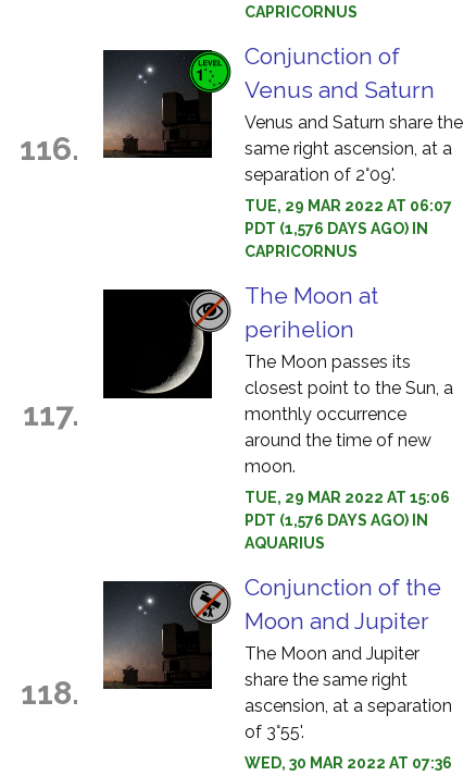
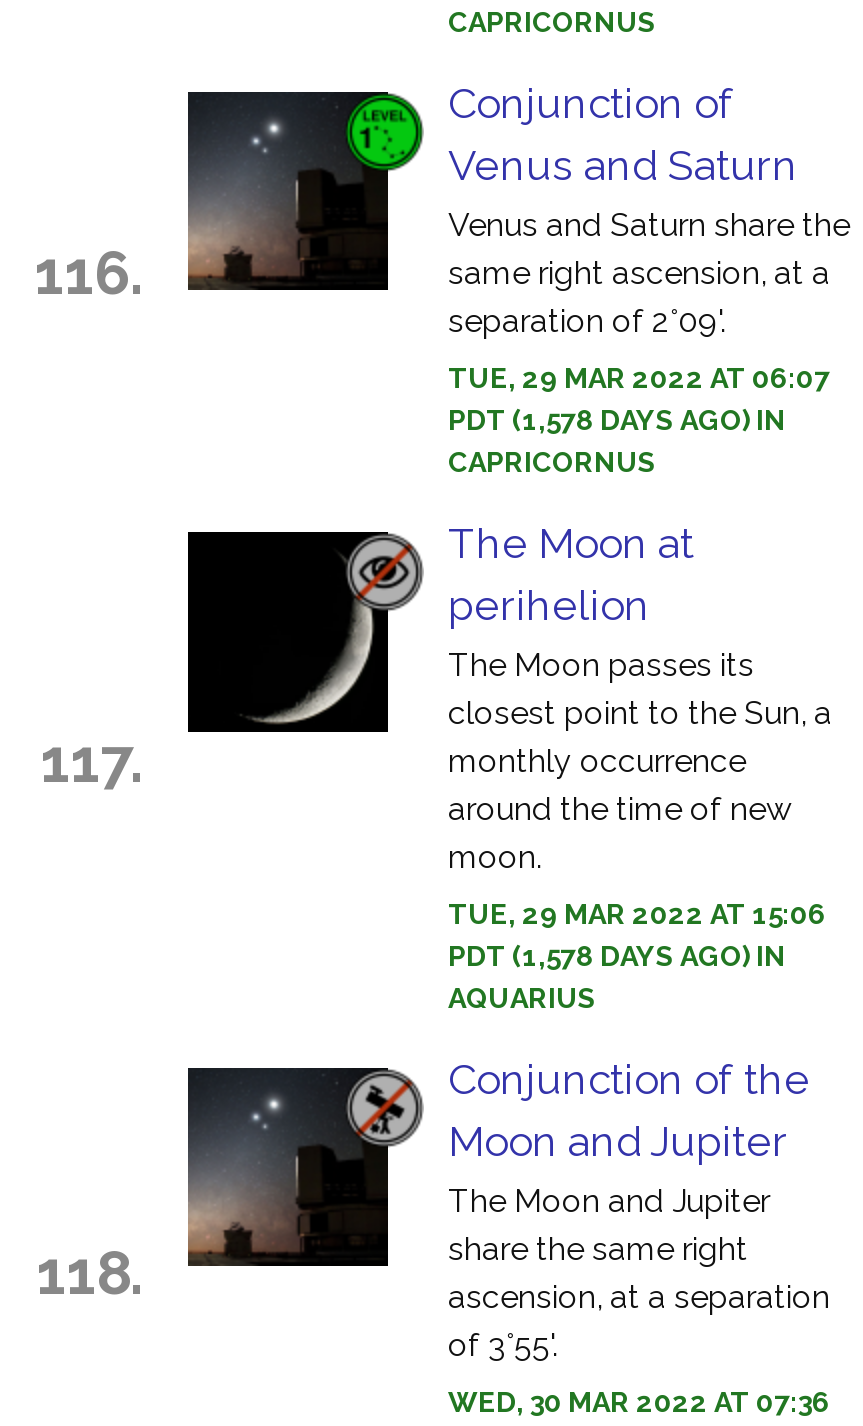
- PDT (1,576 DAYS AGO) IN
+ PDT (1,578 DAYS AGO) IN

- PDT (1,576 DAYS AGO) IN
+ PDT (1,578 DAYS AGO) IN
